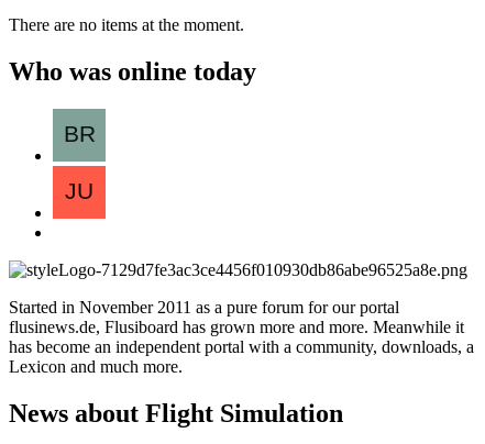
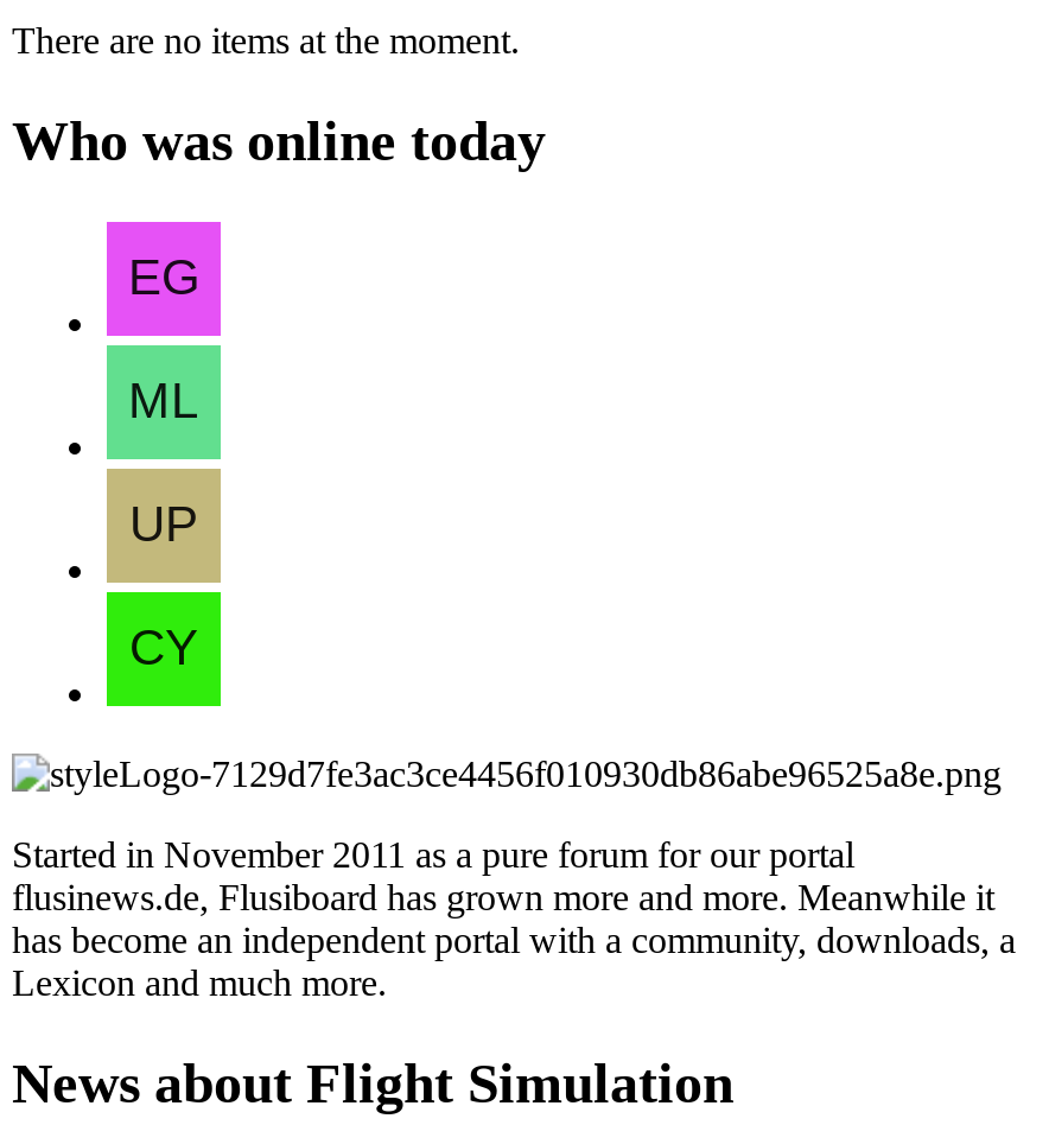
- [image]
+ [image]
